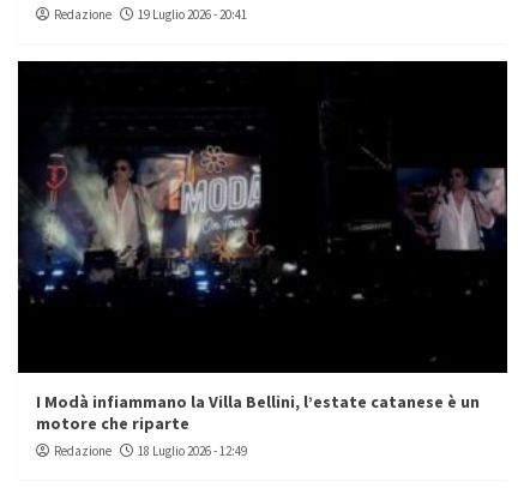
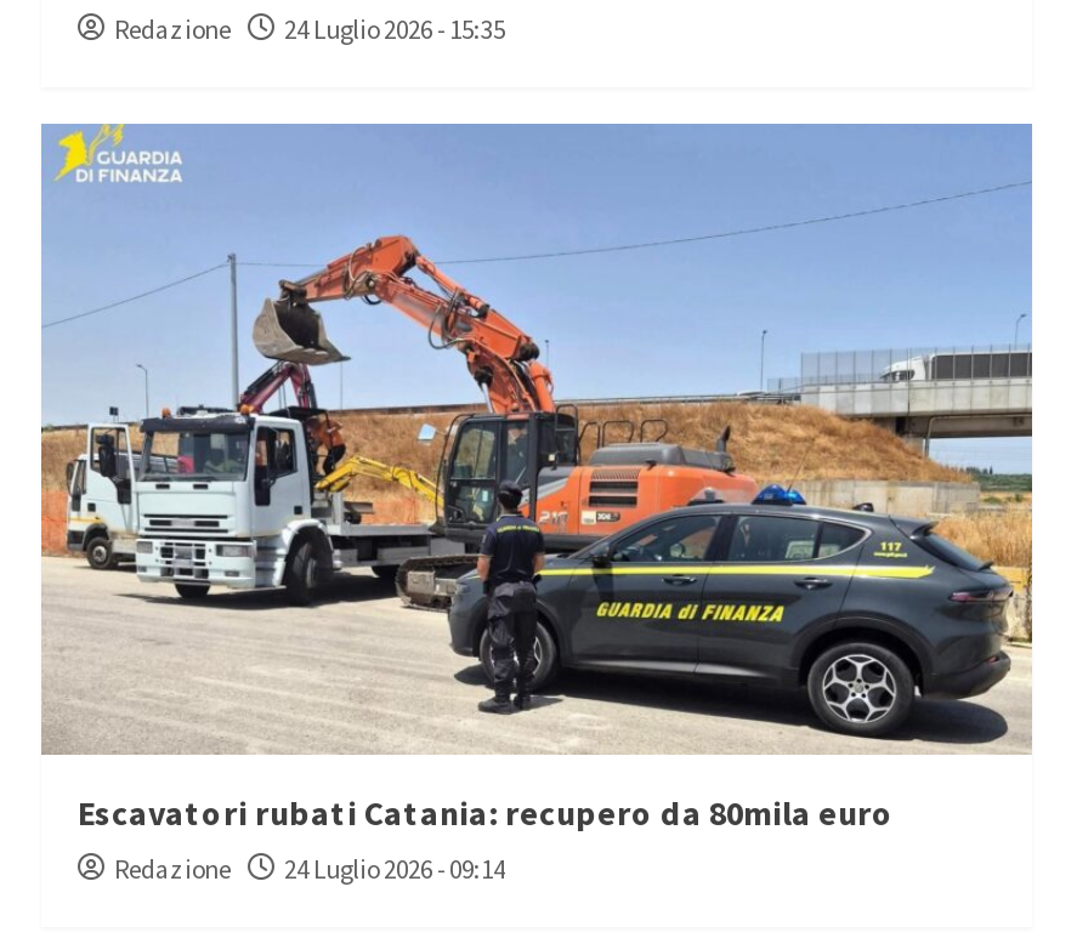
- Redazione 19 Luglio 2026 - 20:41
+ Redazione 24 Luglio 2026 - 15:35

- [image]
- I Modà infiammano la Villa Bellini, l’estate catanese è un
- motore che riparte
+ [image]
+ Escavatori rubati Catania: recupero da 80mila euro

- Redazione 18 Luglio 2026 - 12:49
+ Redazione 24 Luglio 2026 - 09:14
